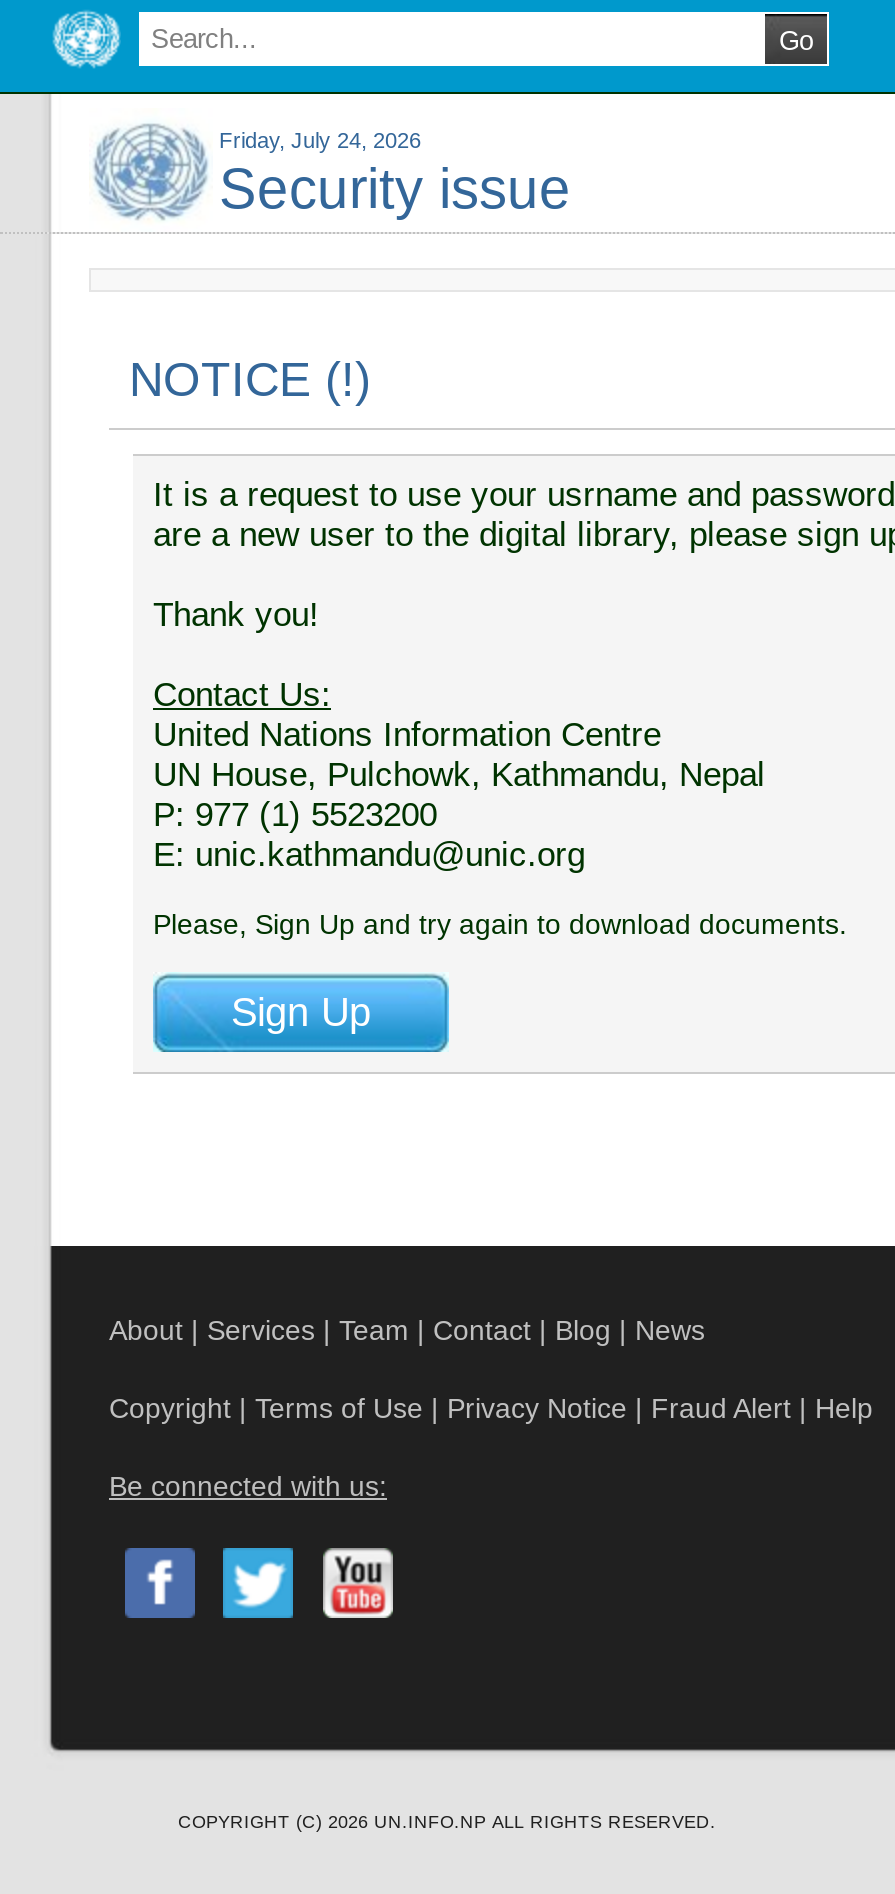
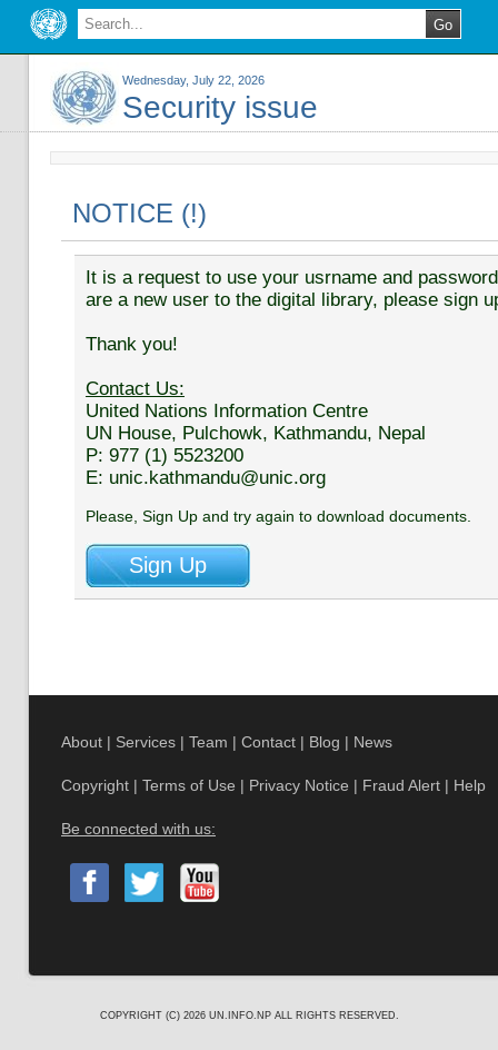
- Friday, July 24, 2026
+ Wednesday, July 22, 2026
